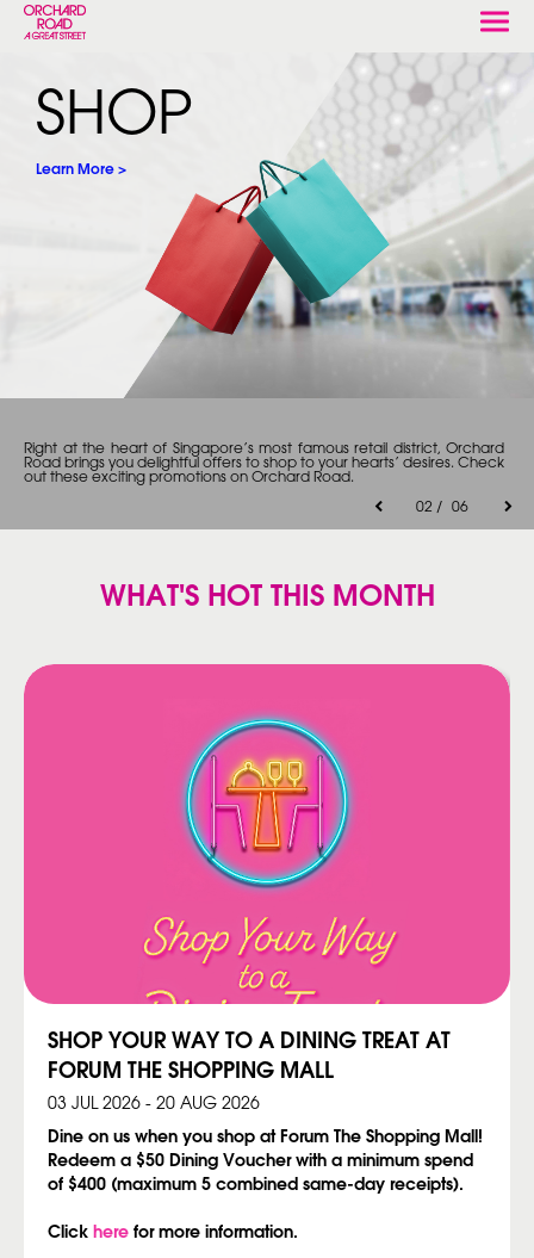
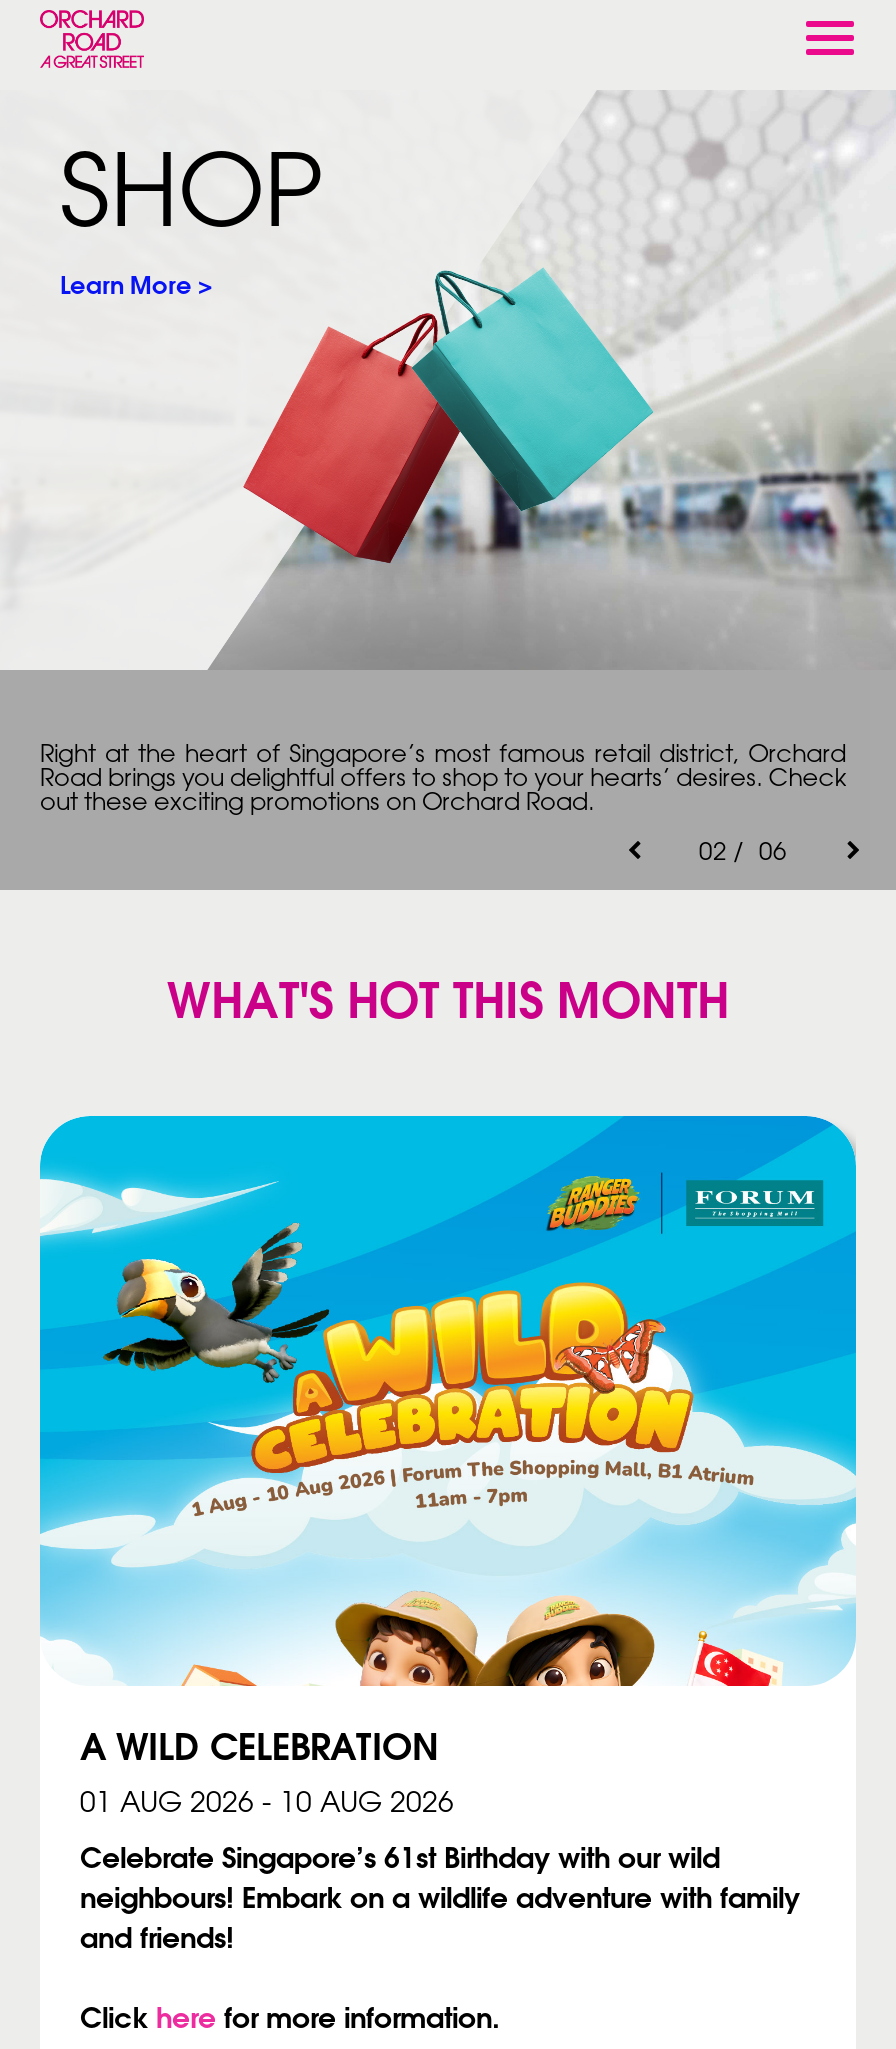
- [image]
- SHOP YOUR WAY TO A DINING TREAT AT
- FORUM THE SHOPPING MALL
- 03 JUL 2026 - 20 AUG 2026
- Dine on us when you shop at Forum The Shopping Mall!
- Redeem a $50 Dining Voucher with a minimum spend
- of $400 (maximum 5 combined same-day receipts).
+ [image]
+ A WILD CELEBRATION
+ 01 AUG 2026 - 10 AUG 2026
+ Celebrate Singapore’s 61st Birthday with our wild
+ neighbours! Embark on a wildlife adventure with family
+ and friends!
